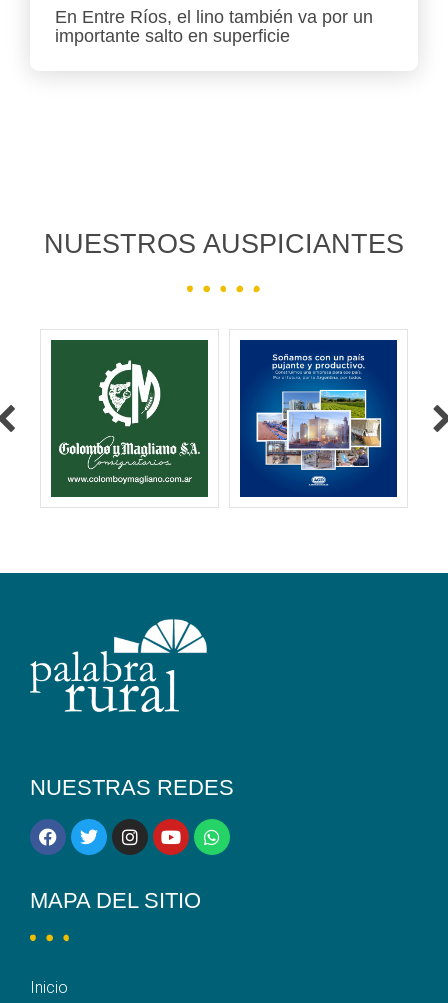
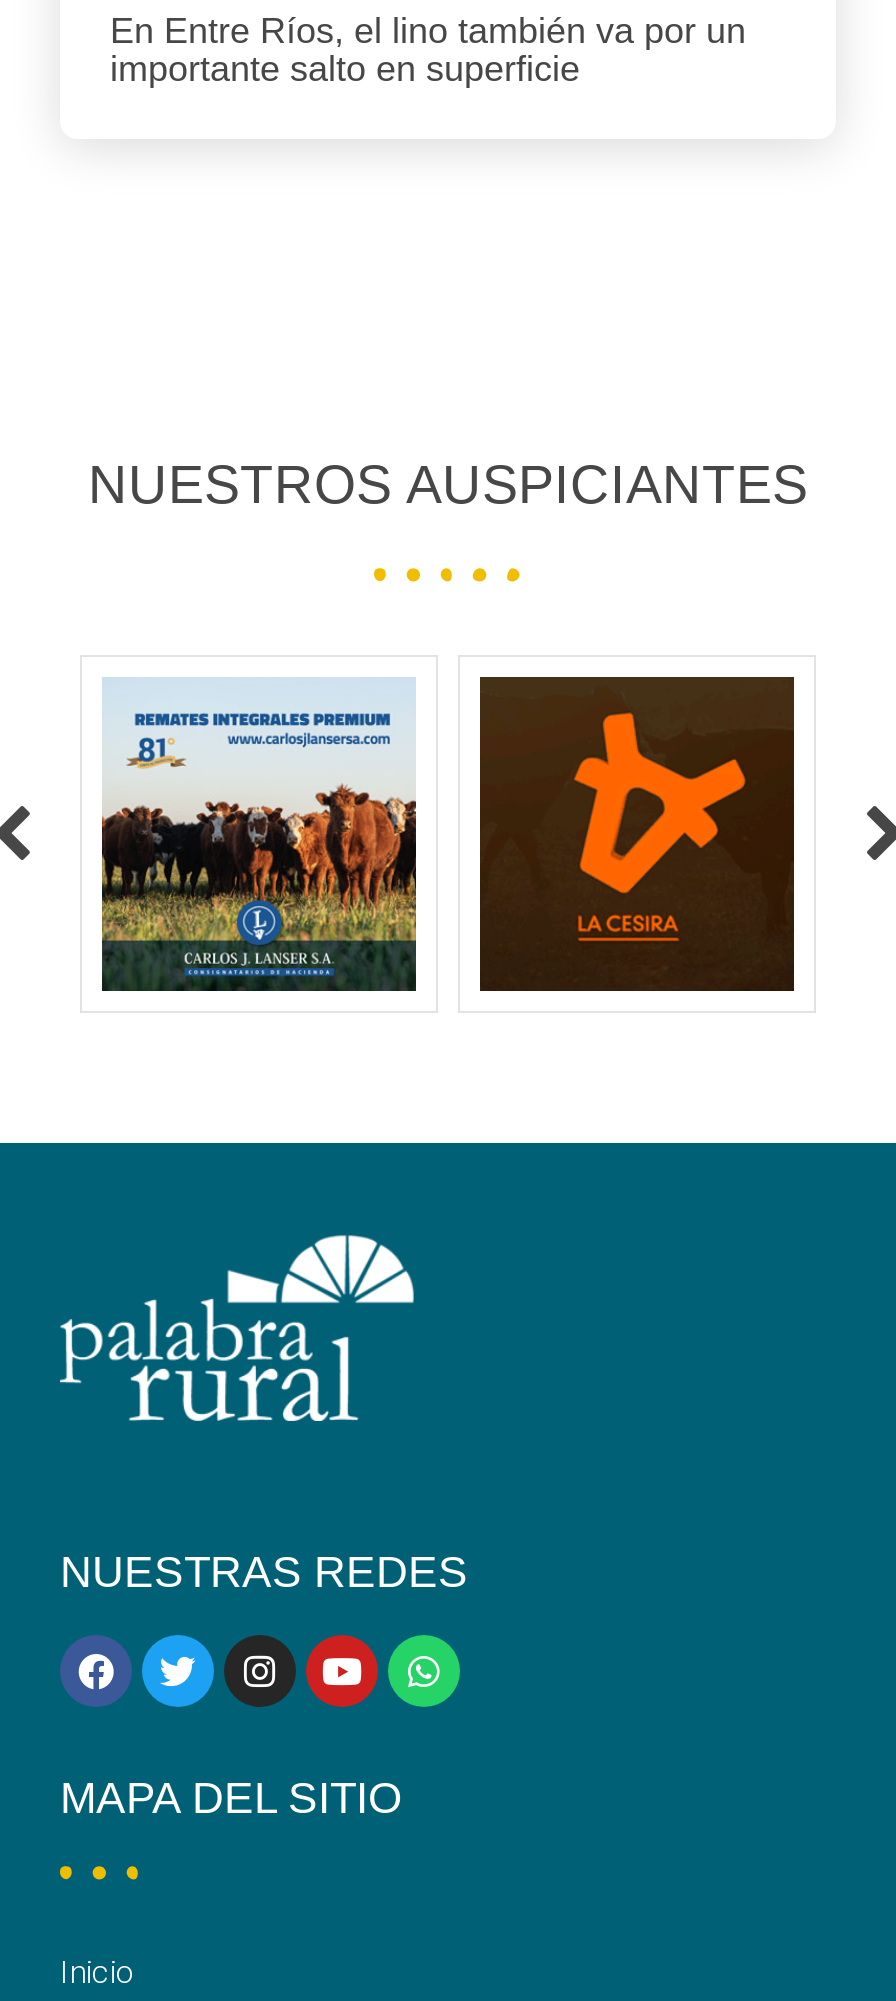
- [image]
+ [image]

- [image]
+ [image]
